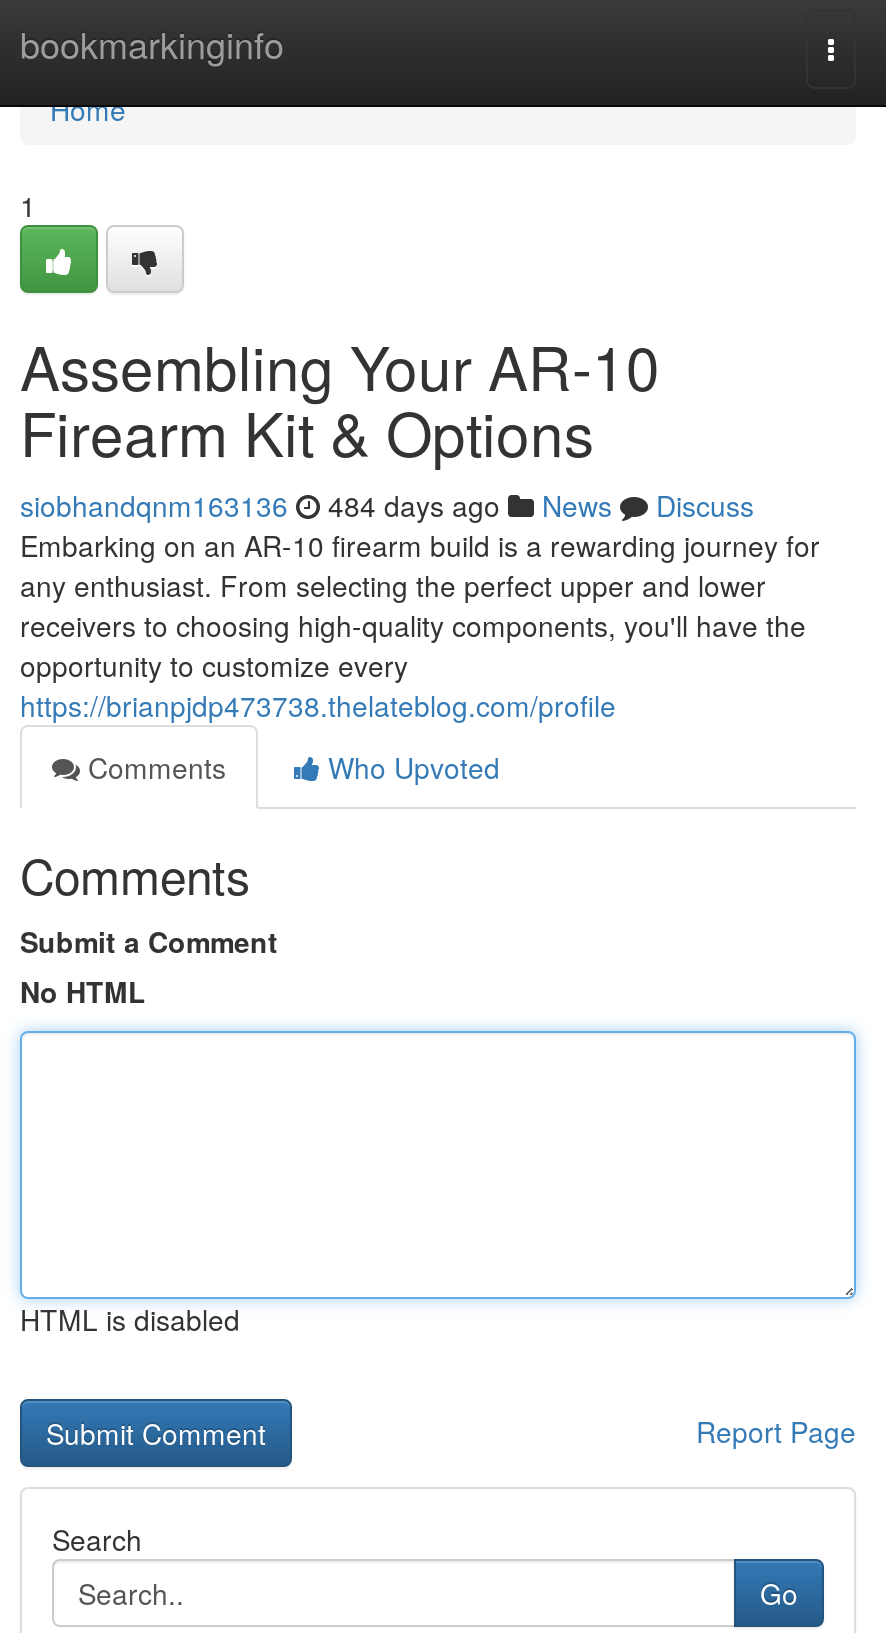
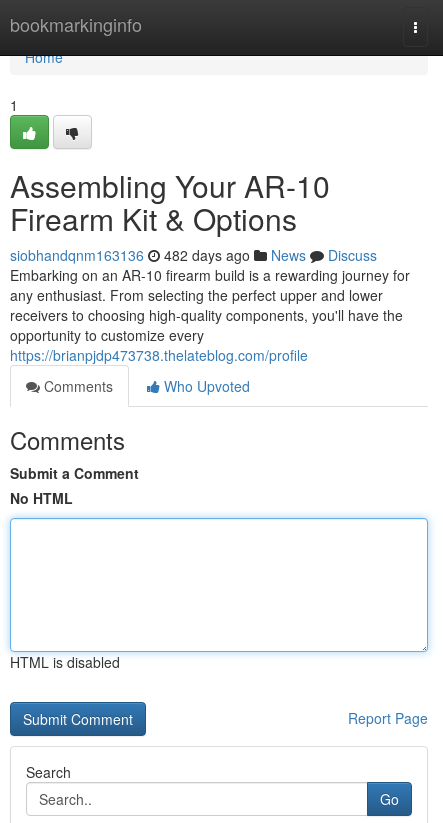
- siobhandqnm163136 484 days ago News Discuss
+ siobhandqnm163136 482 days ago News Discuss
